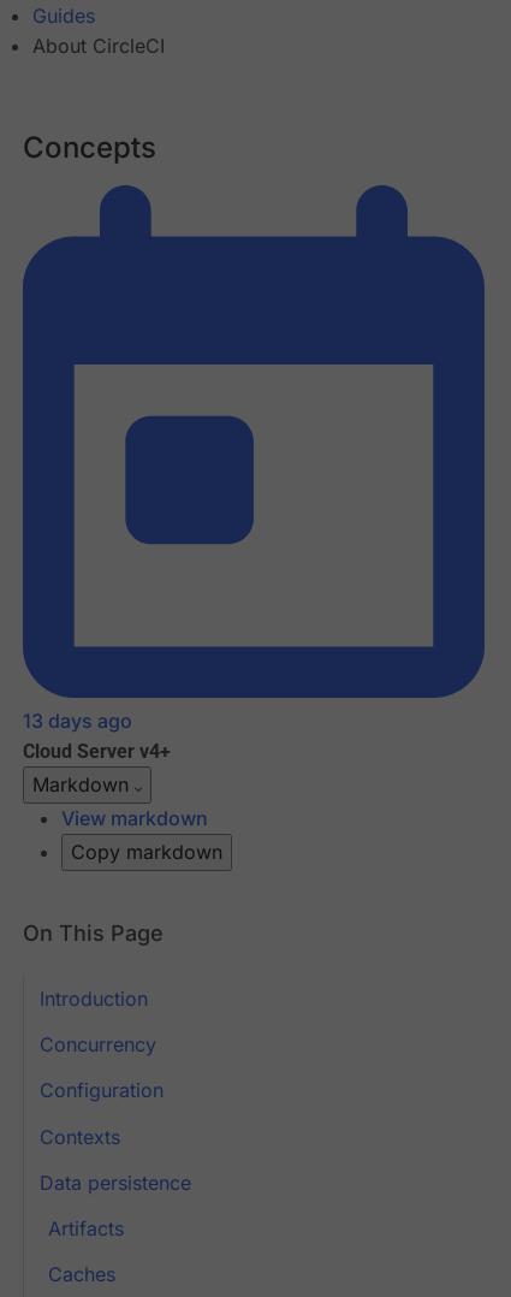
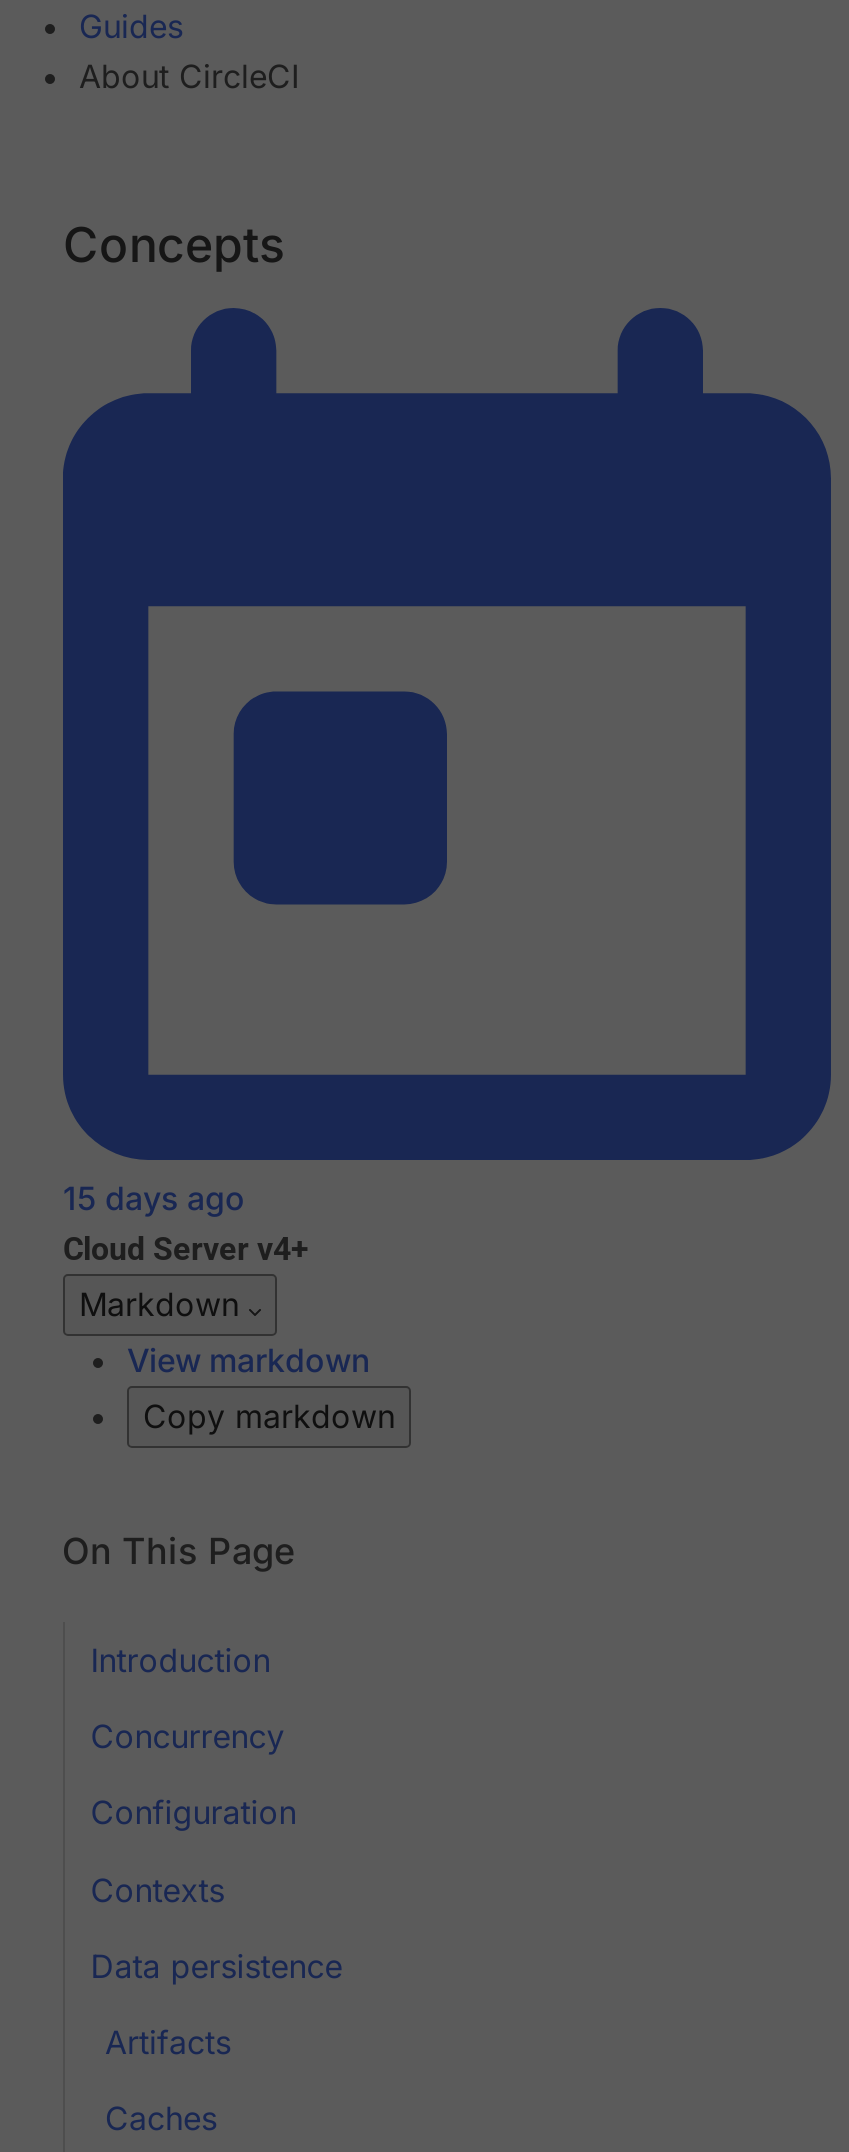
- 13 days ago
+ 15 days ago
